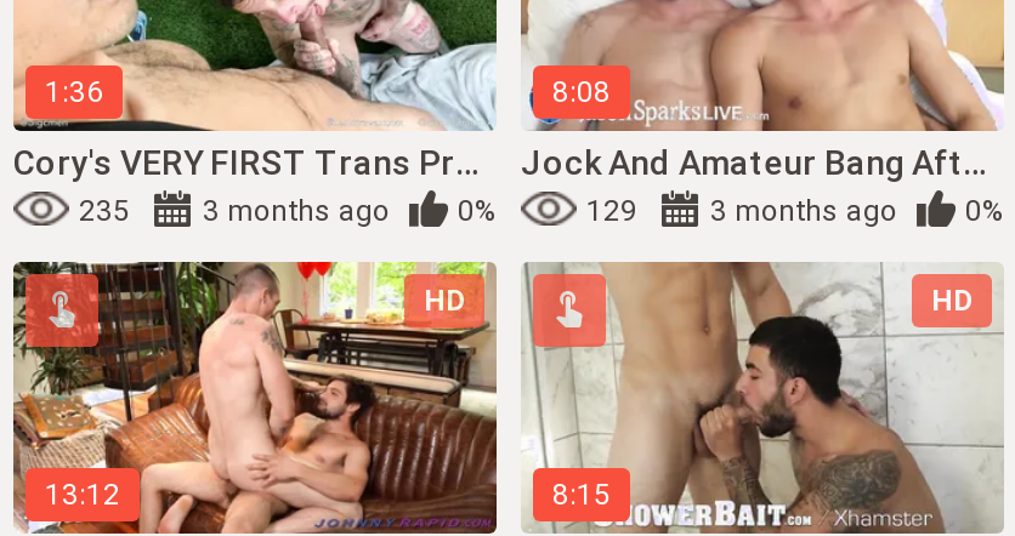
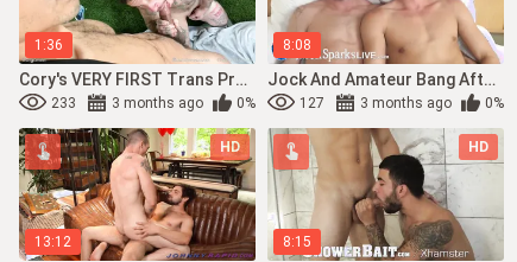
- 235
+ 233

- 129
+ 127
